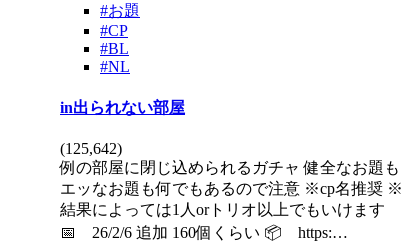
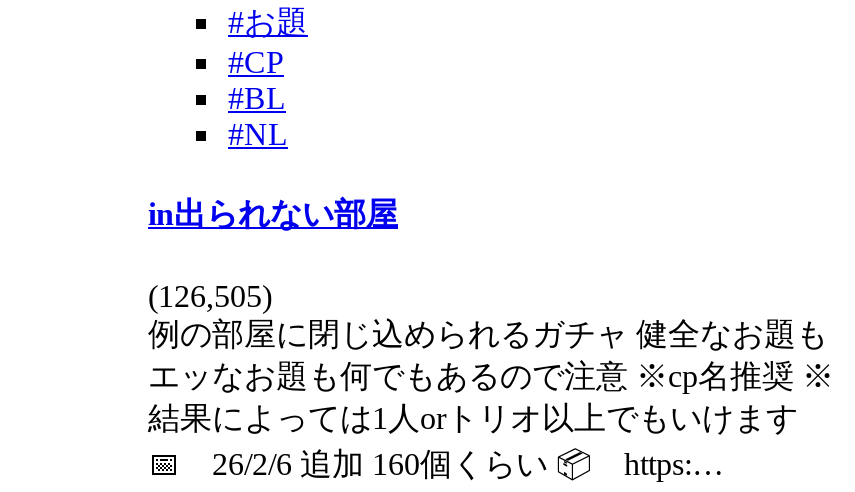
- (125,642)
+ (126,505)
